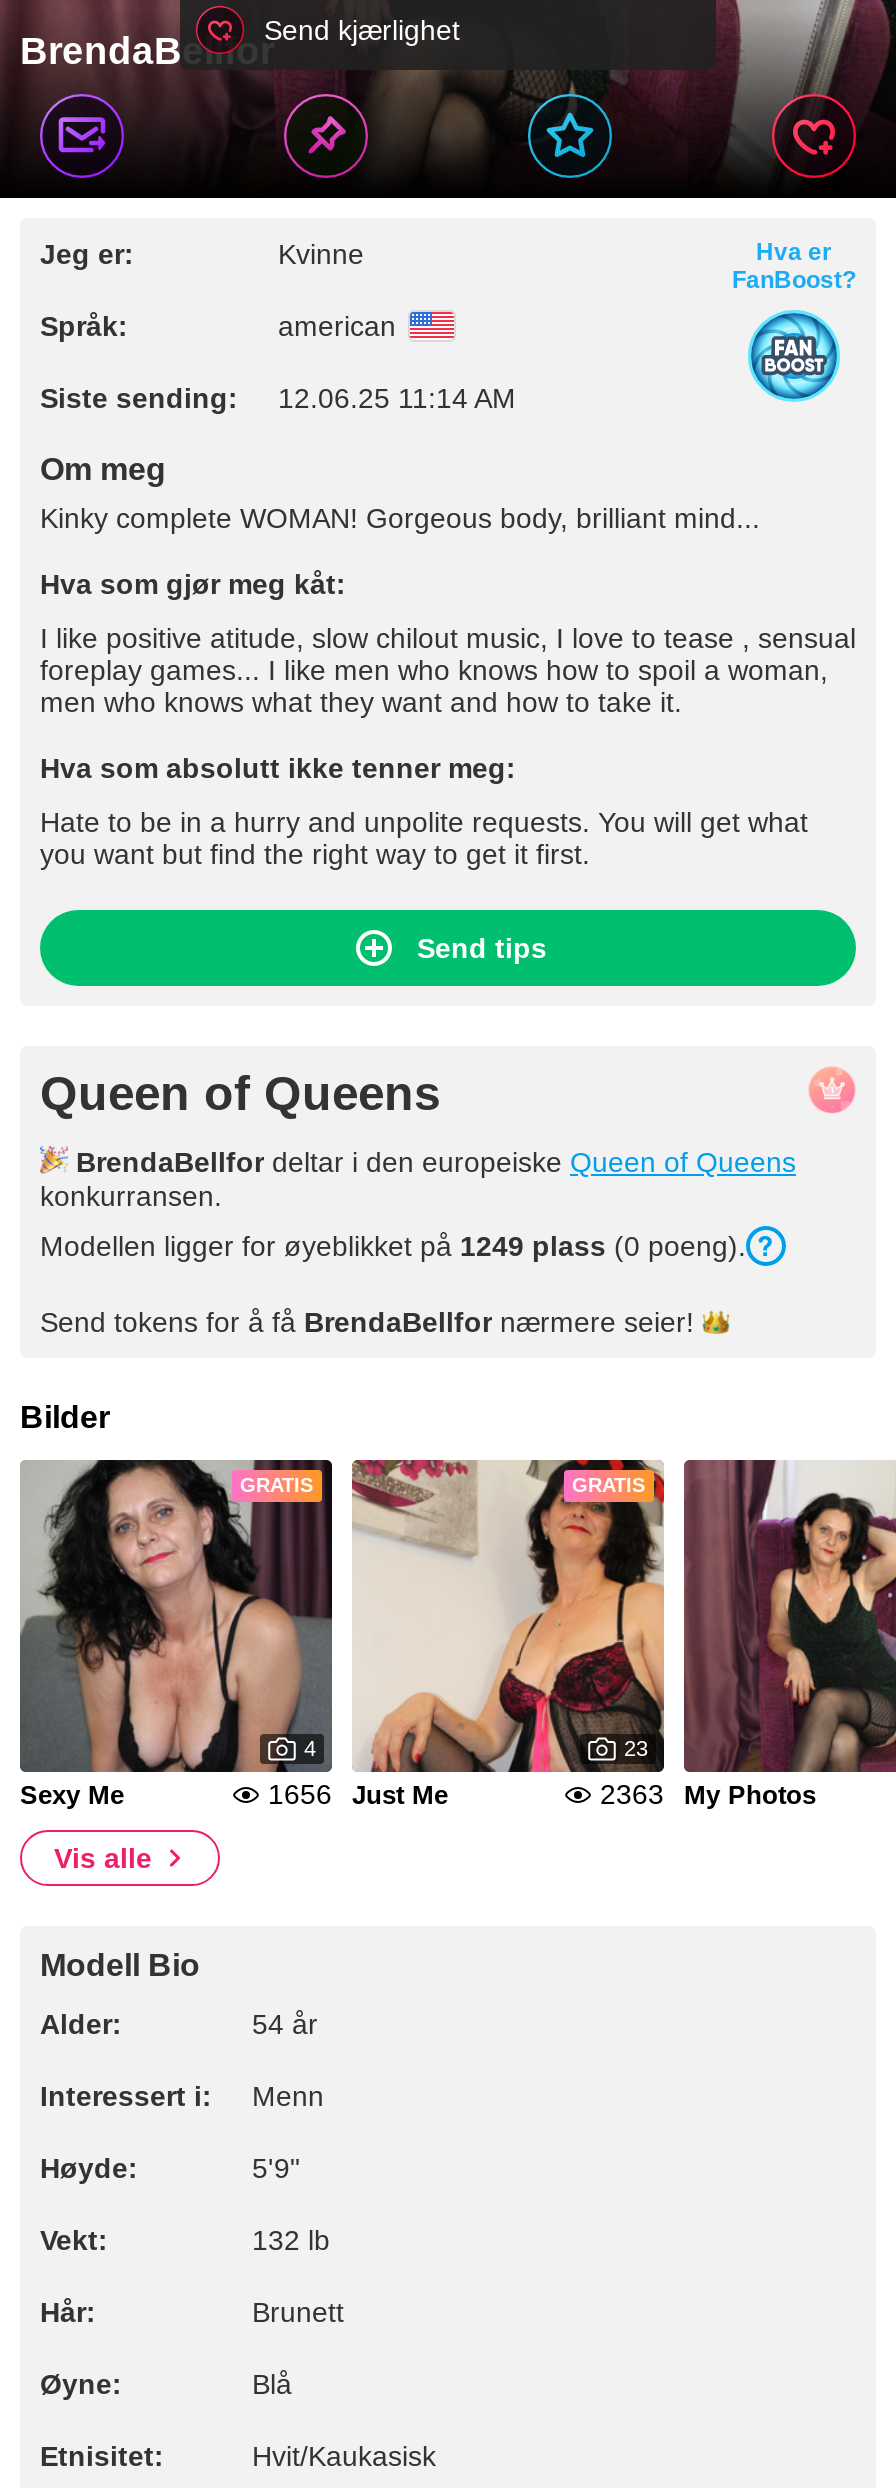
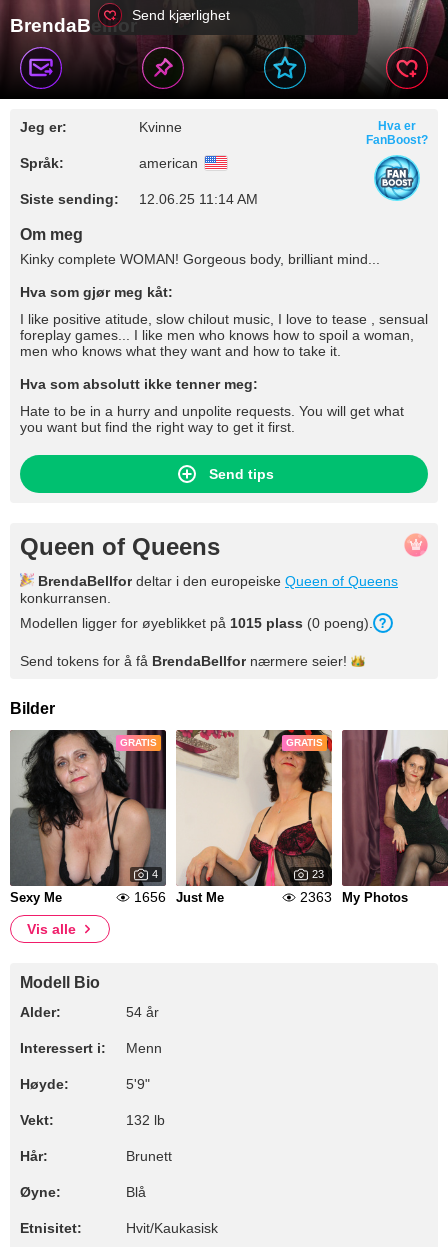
- Modellen ligger for øyeblikket på 1249 plass (0 poeng).
+ Modellen ligger for øyeblikket på 1015 plass (0 poeng).
